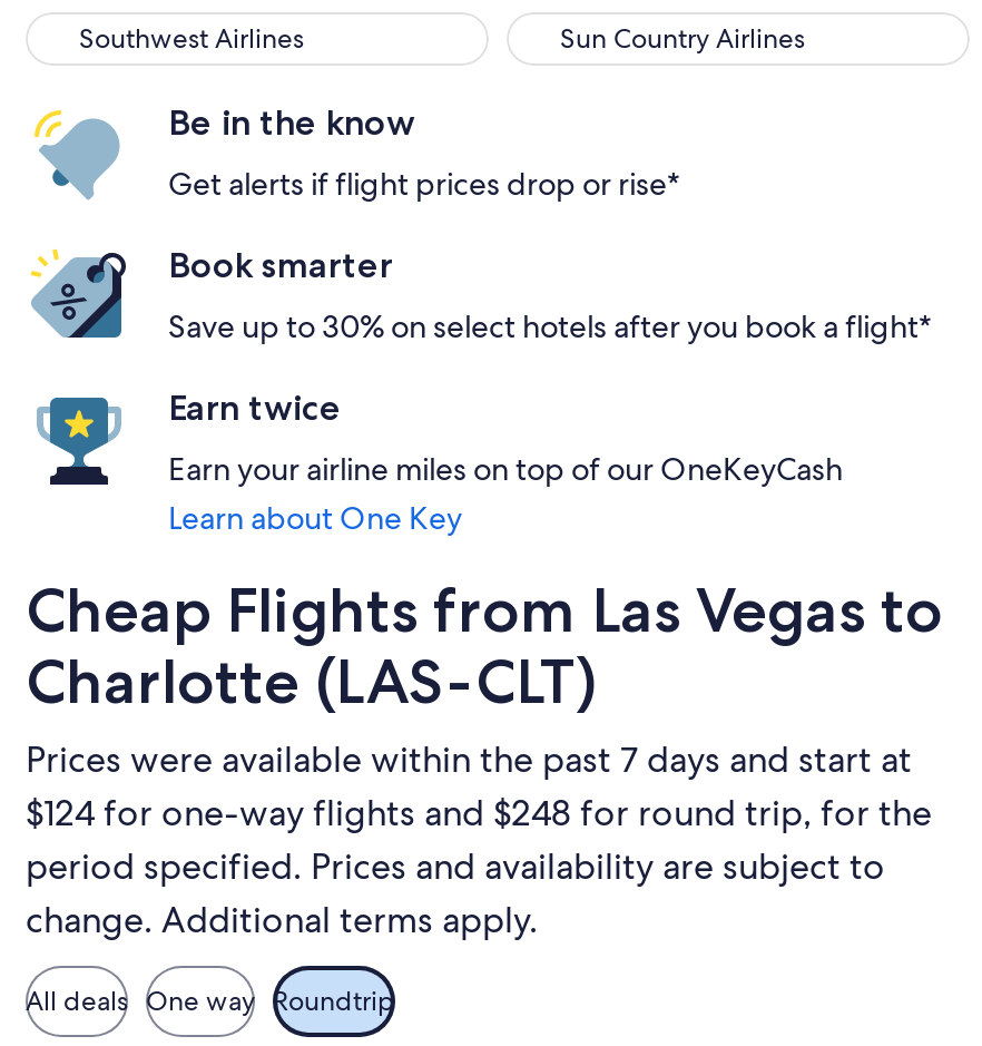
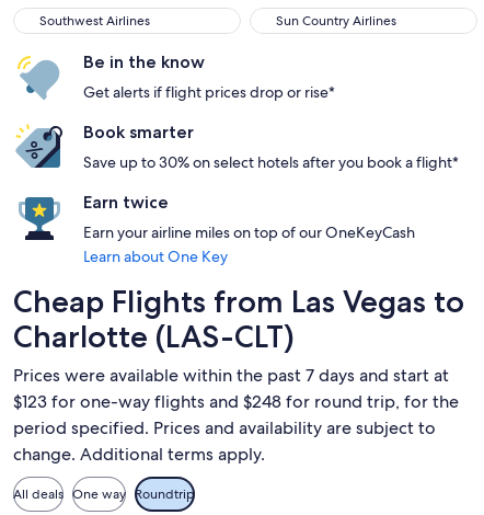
- $124 for one-way flights and $248 for round trip, for the
+ $123 for one-way flights and $248 for round trip, for the
